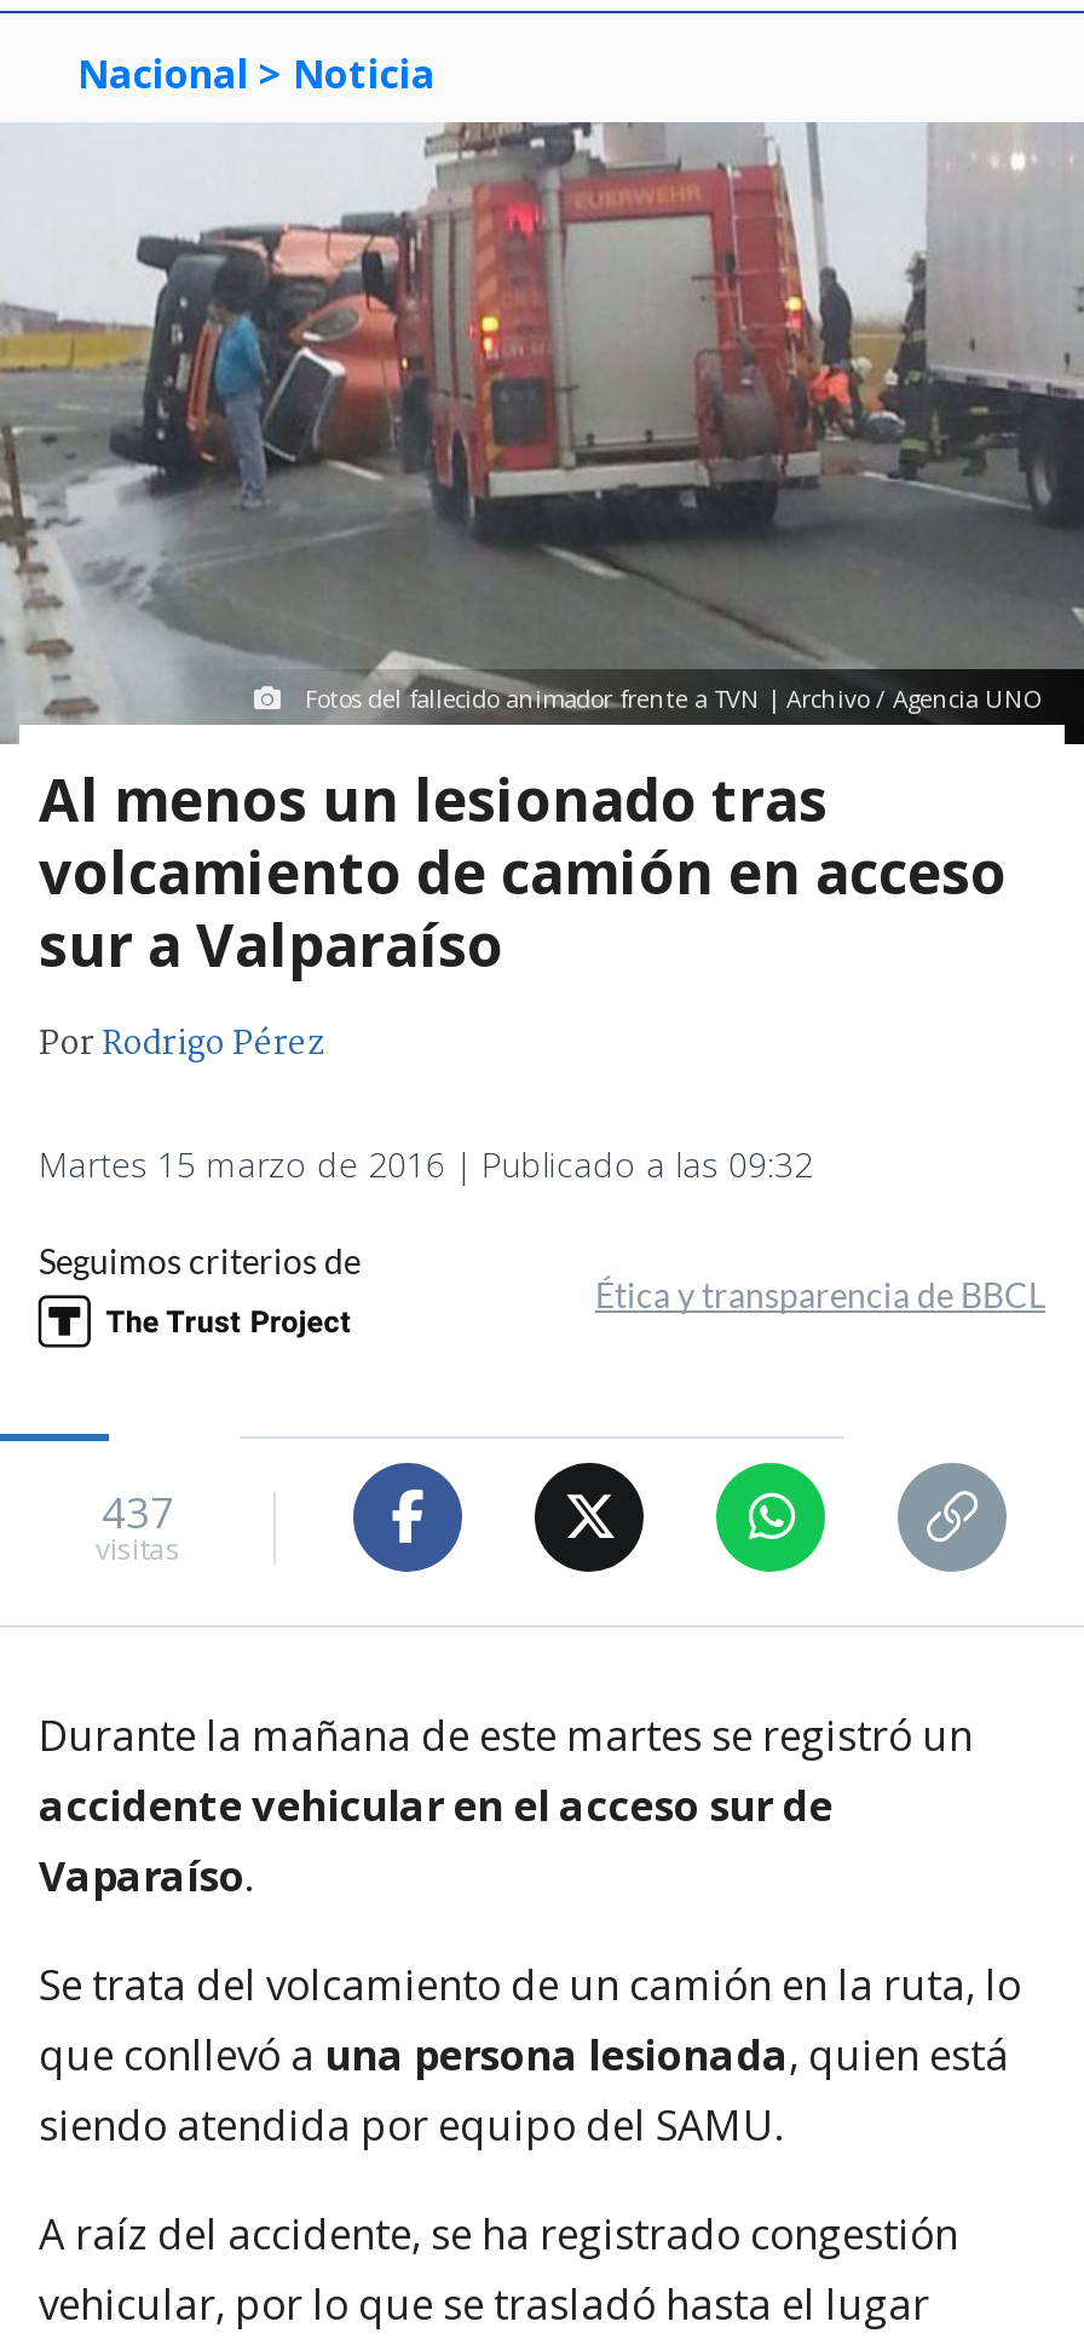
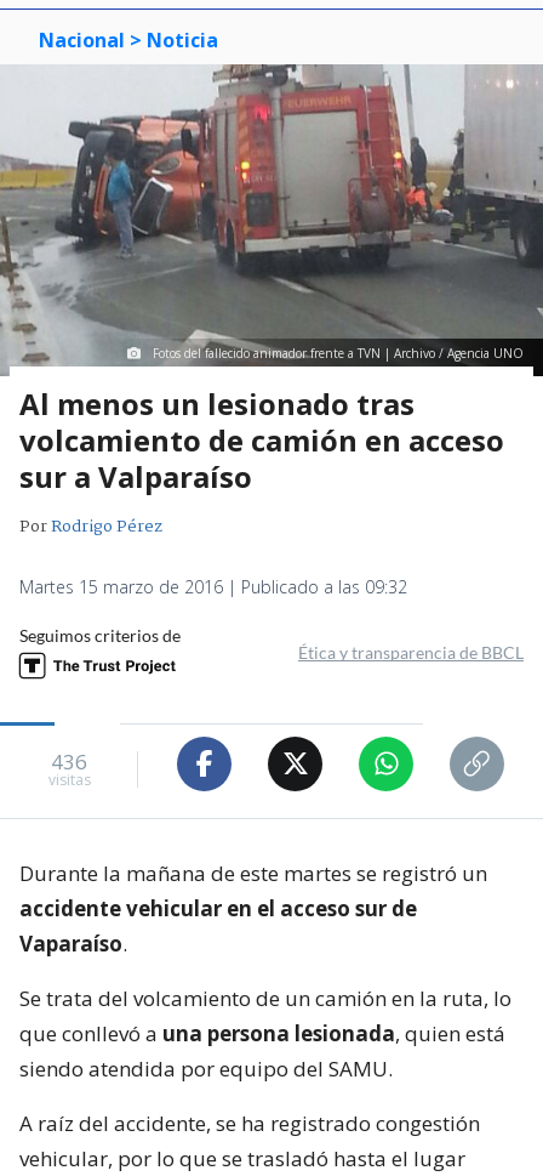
- 437
+ 436
